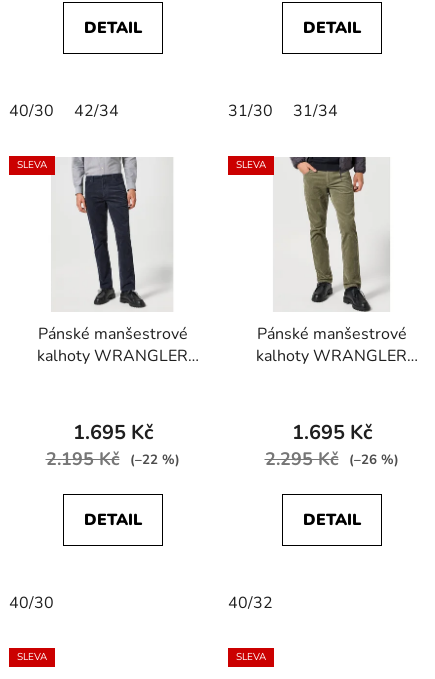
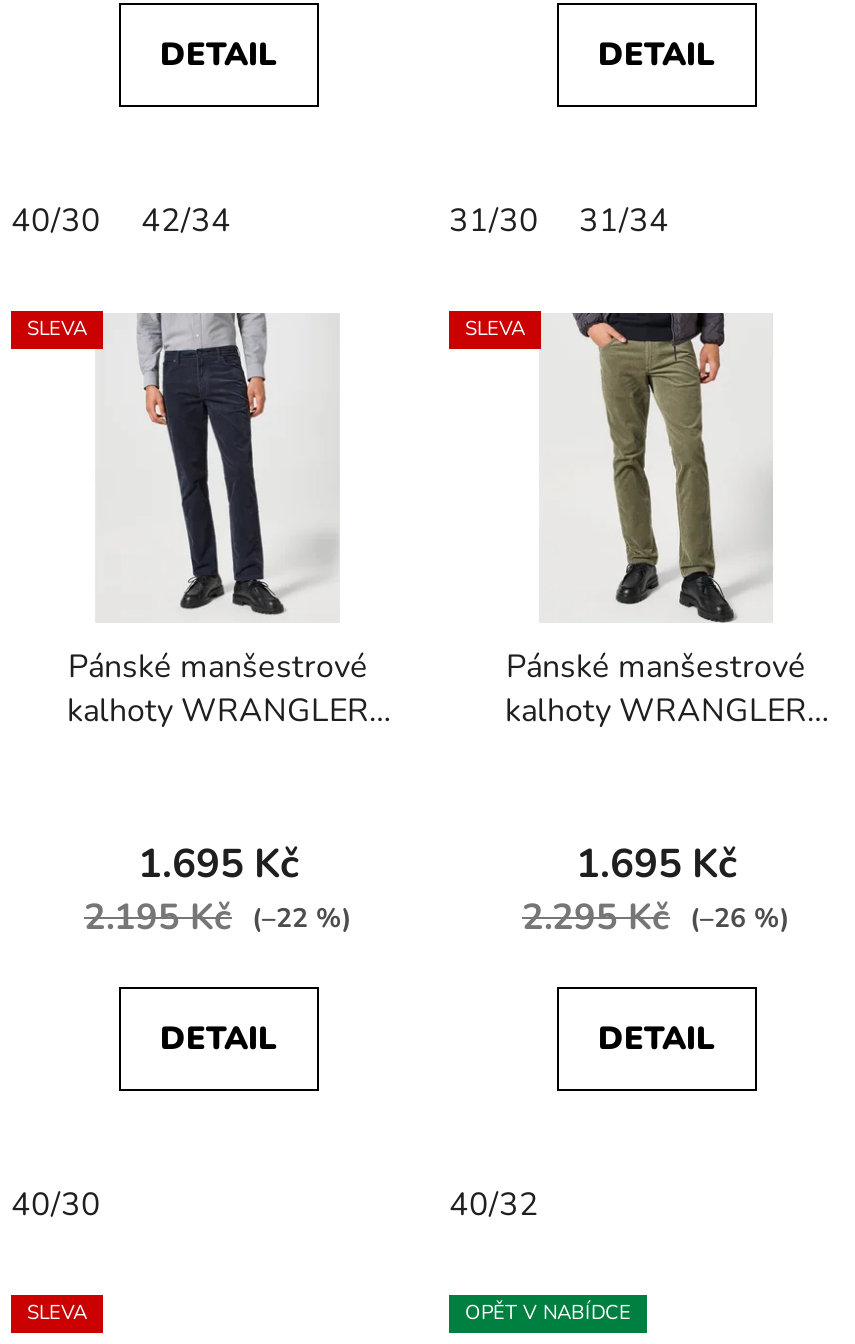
- SLEVA
+ OPĚT V NABÍDCE
